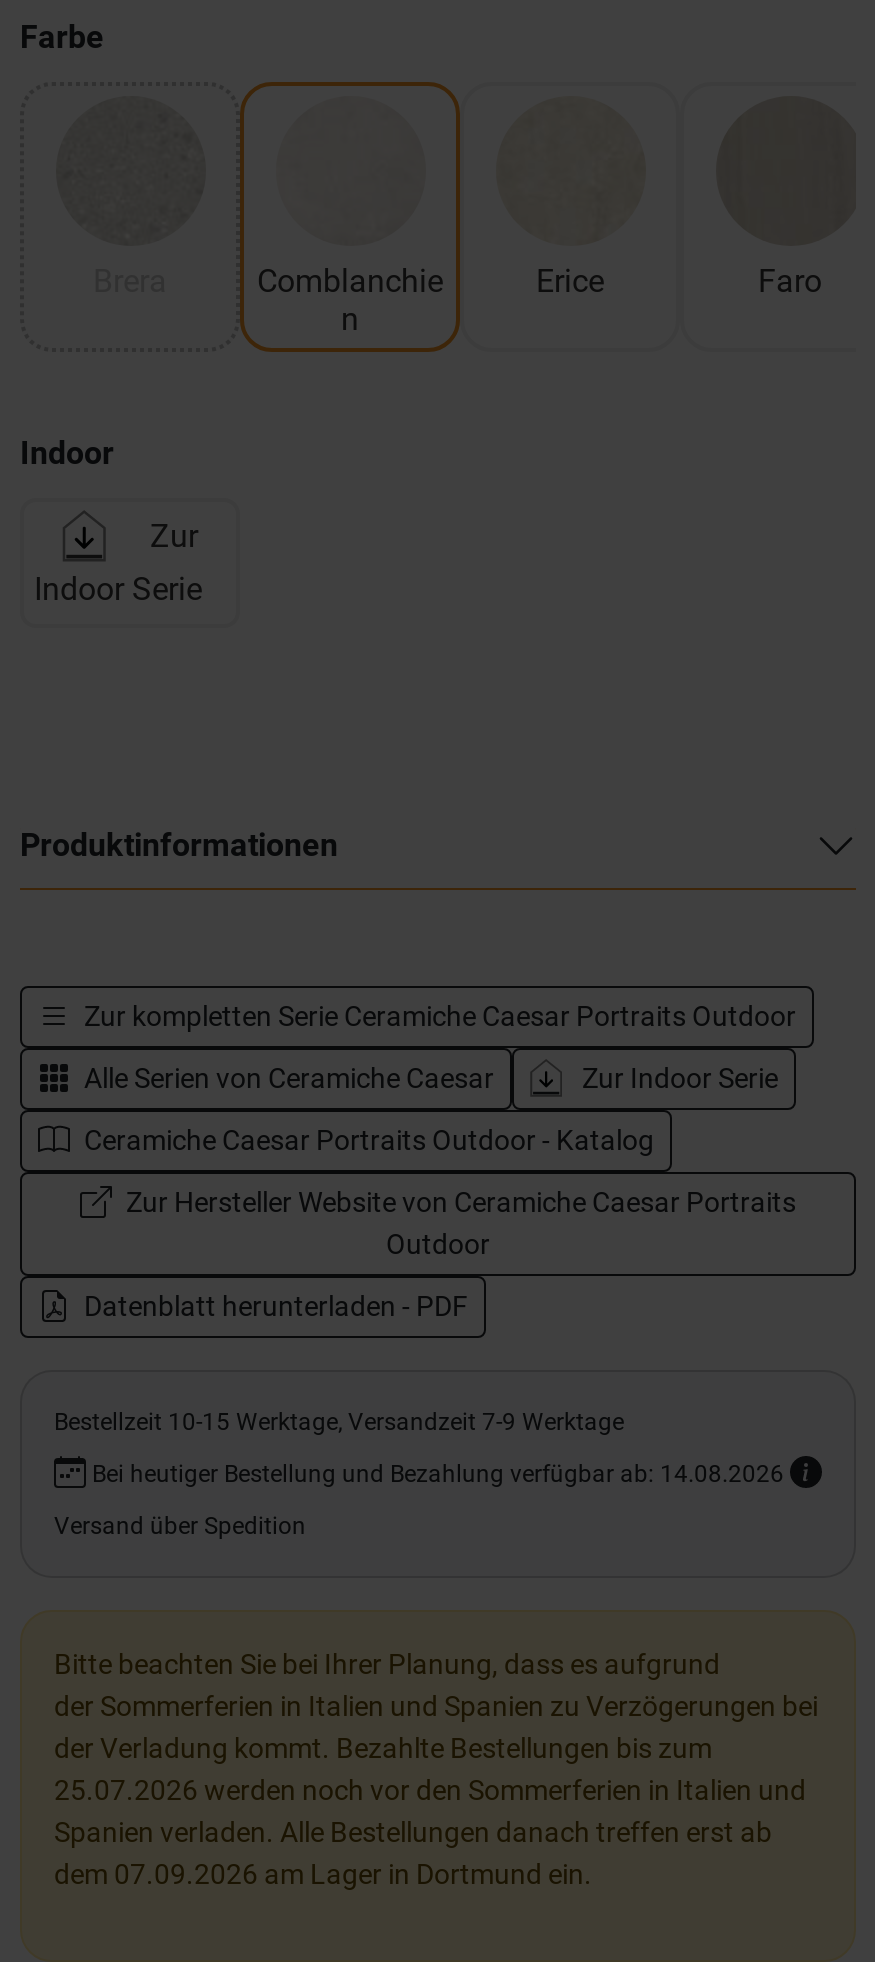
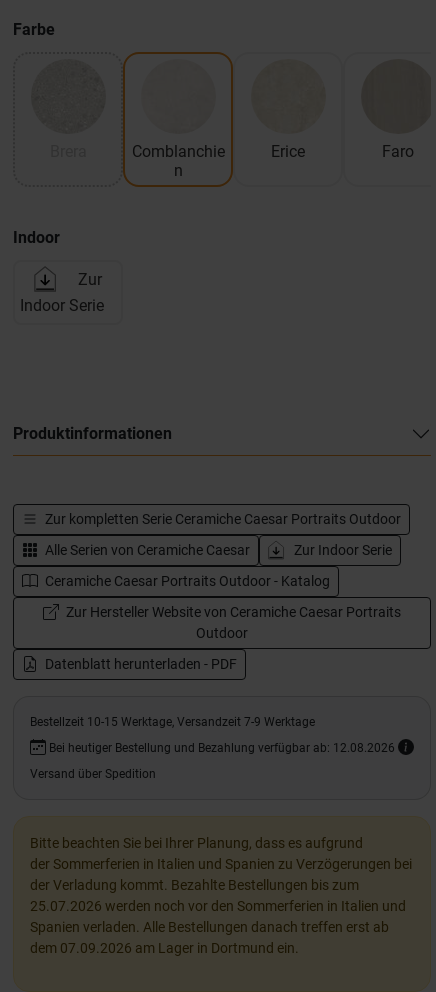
- Bei heutiger Bestellung und Bezahlung verfügbar ab: 14.08.2026
+ Bei heutiger Bestellung und Bezahlung verfügbar ab: 12.08.2026
